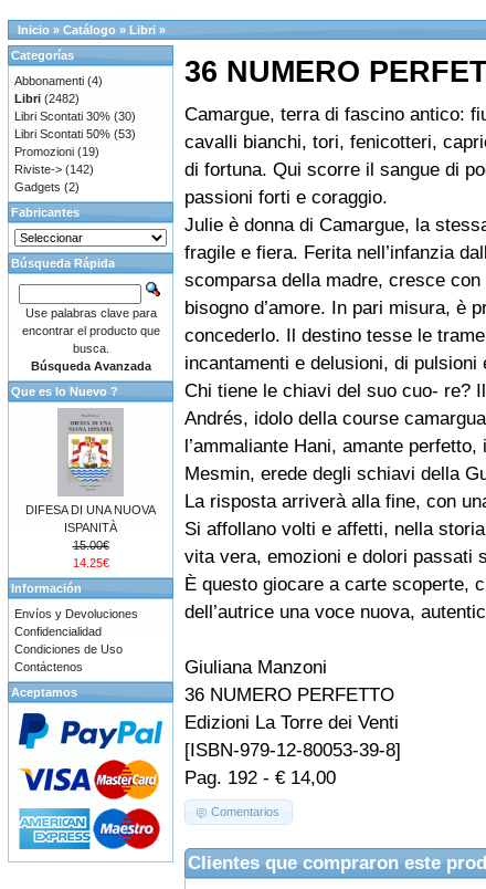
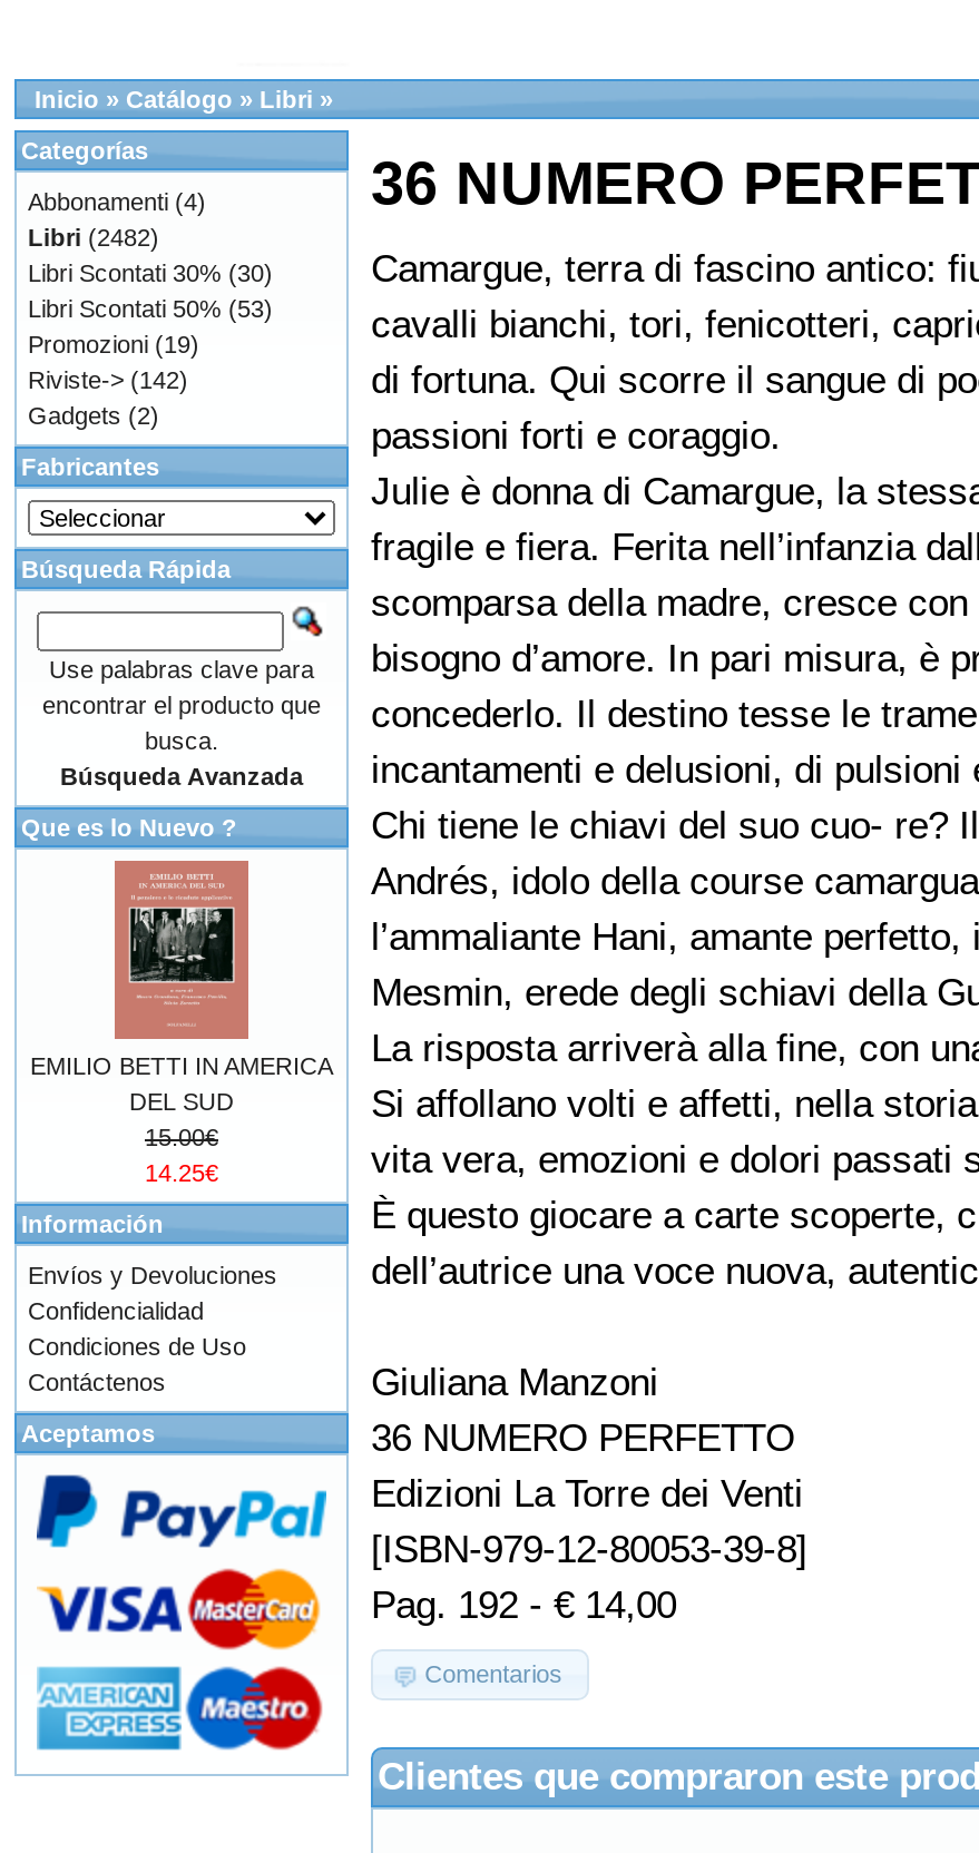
- [image]
- DIFESA DI UNA NUOVA
- ISPANITÀ
+ [image]
+ EMILIO BETTI IN AMERICA
+ DEL SUD
